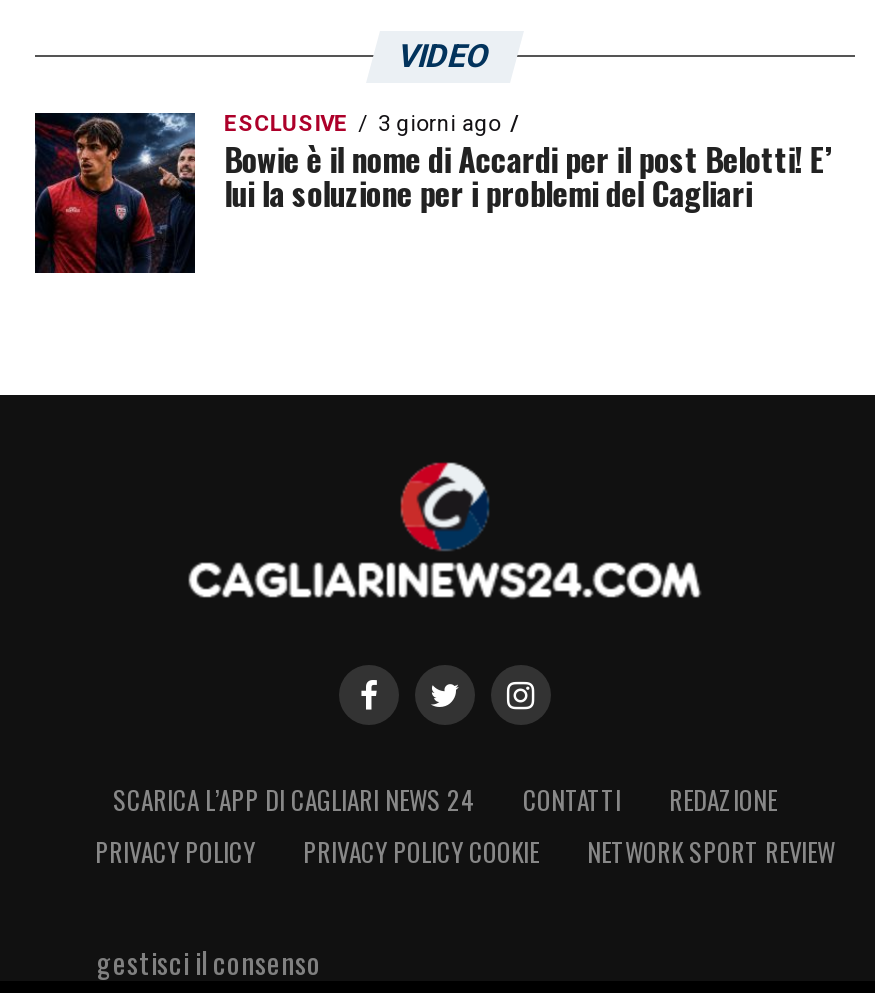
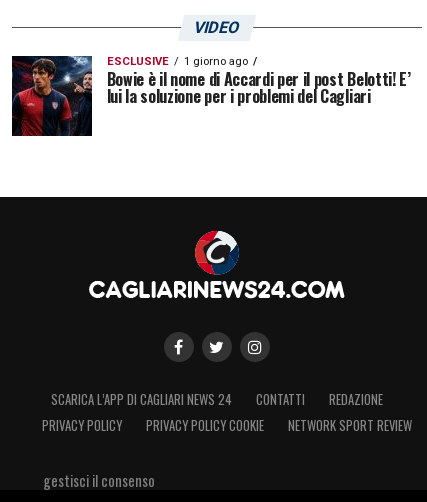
- ESCLUSIVE 3 giorni ago
+ ESCLUSIVE 1 giorno ago
